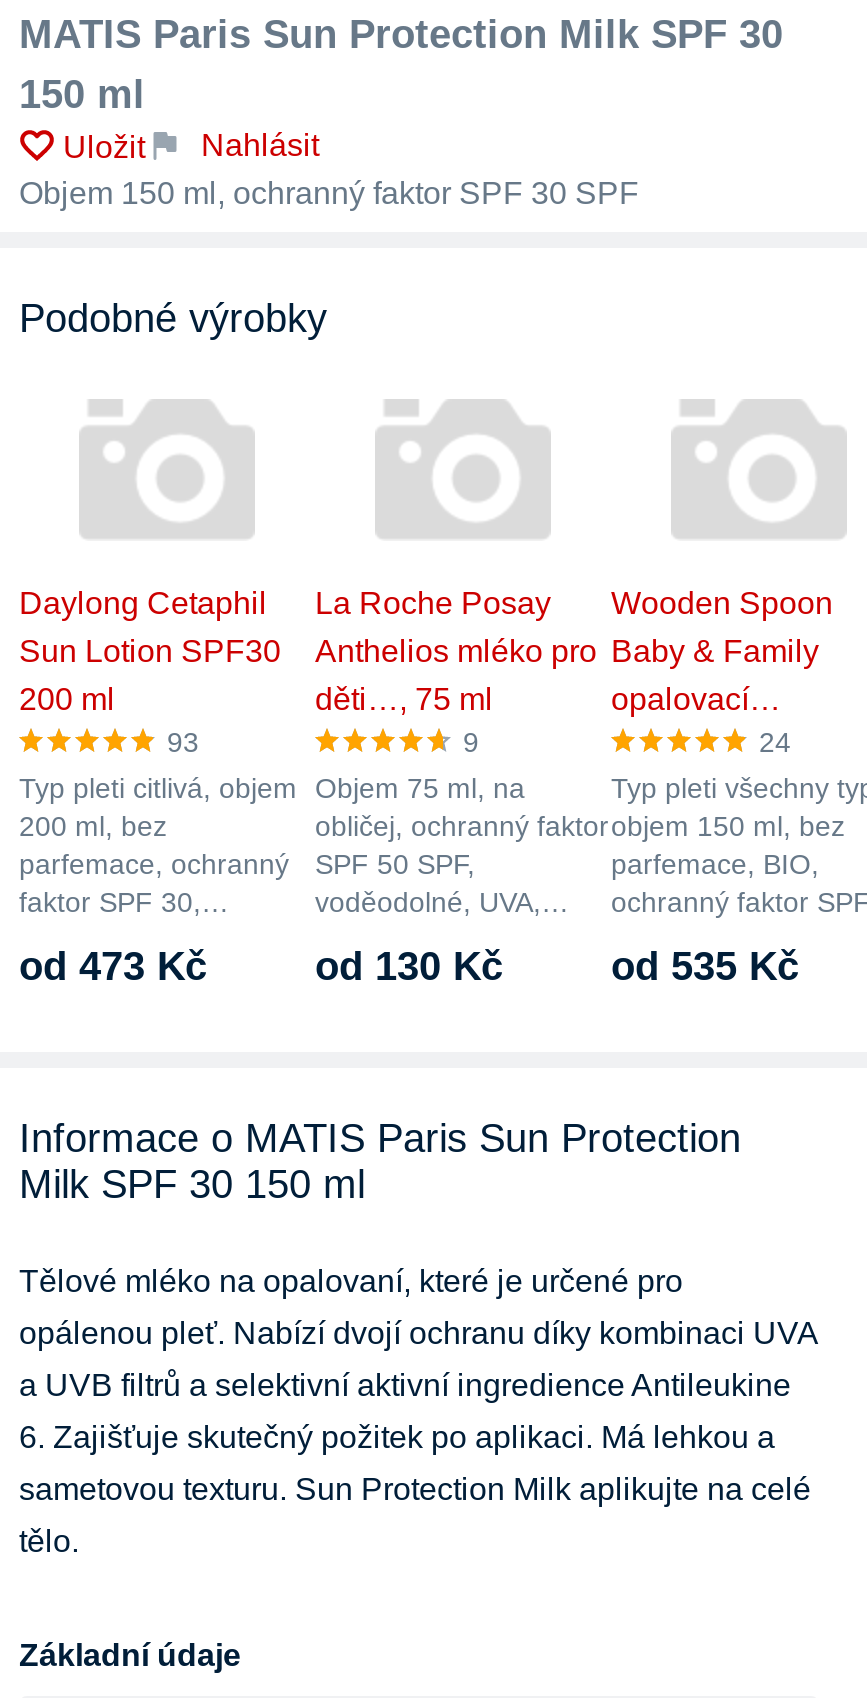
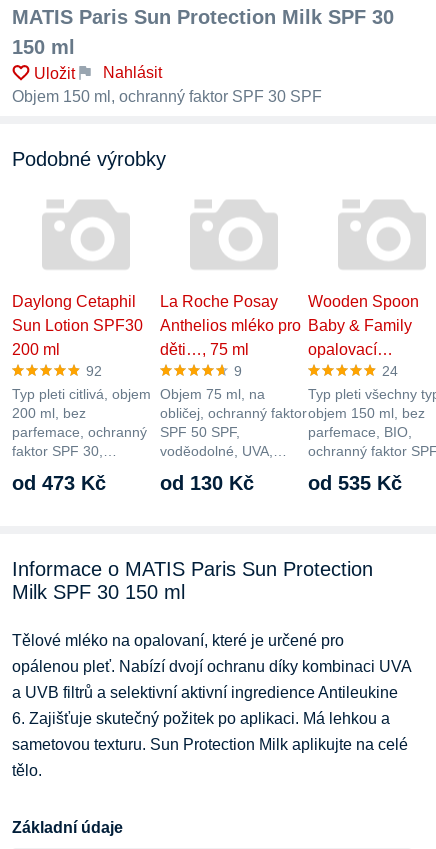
- 93
+ 92
